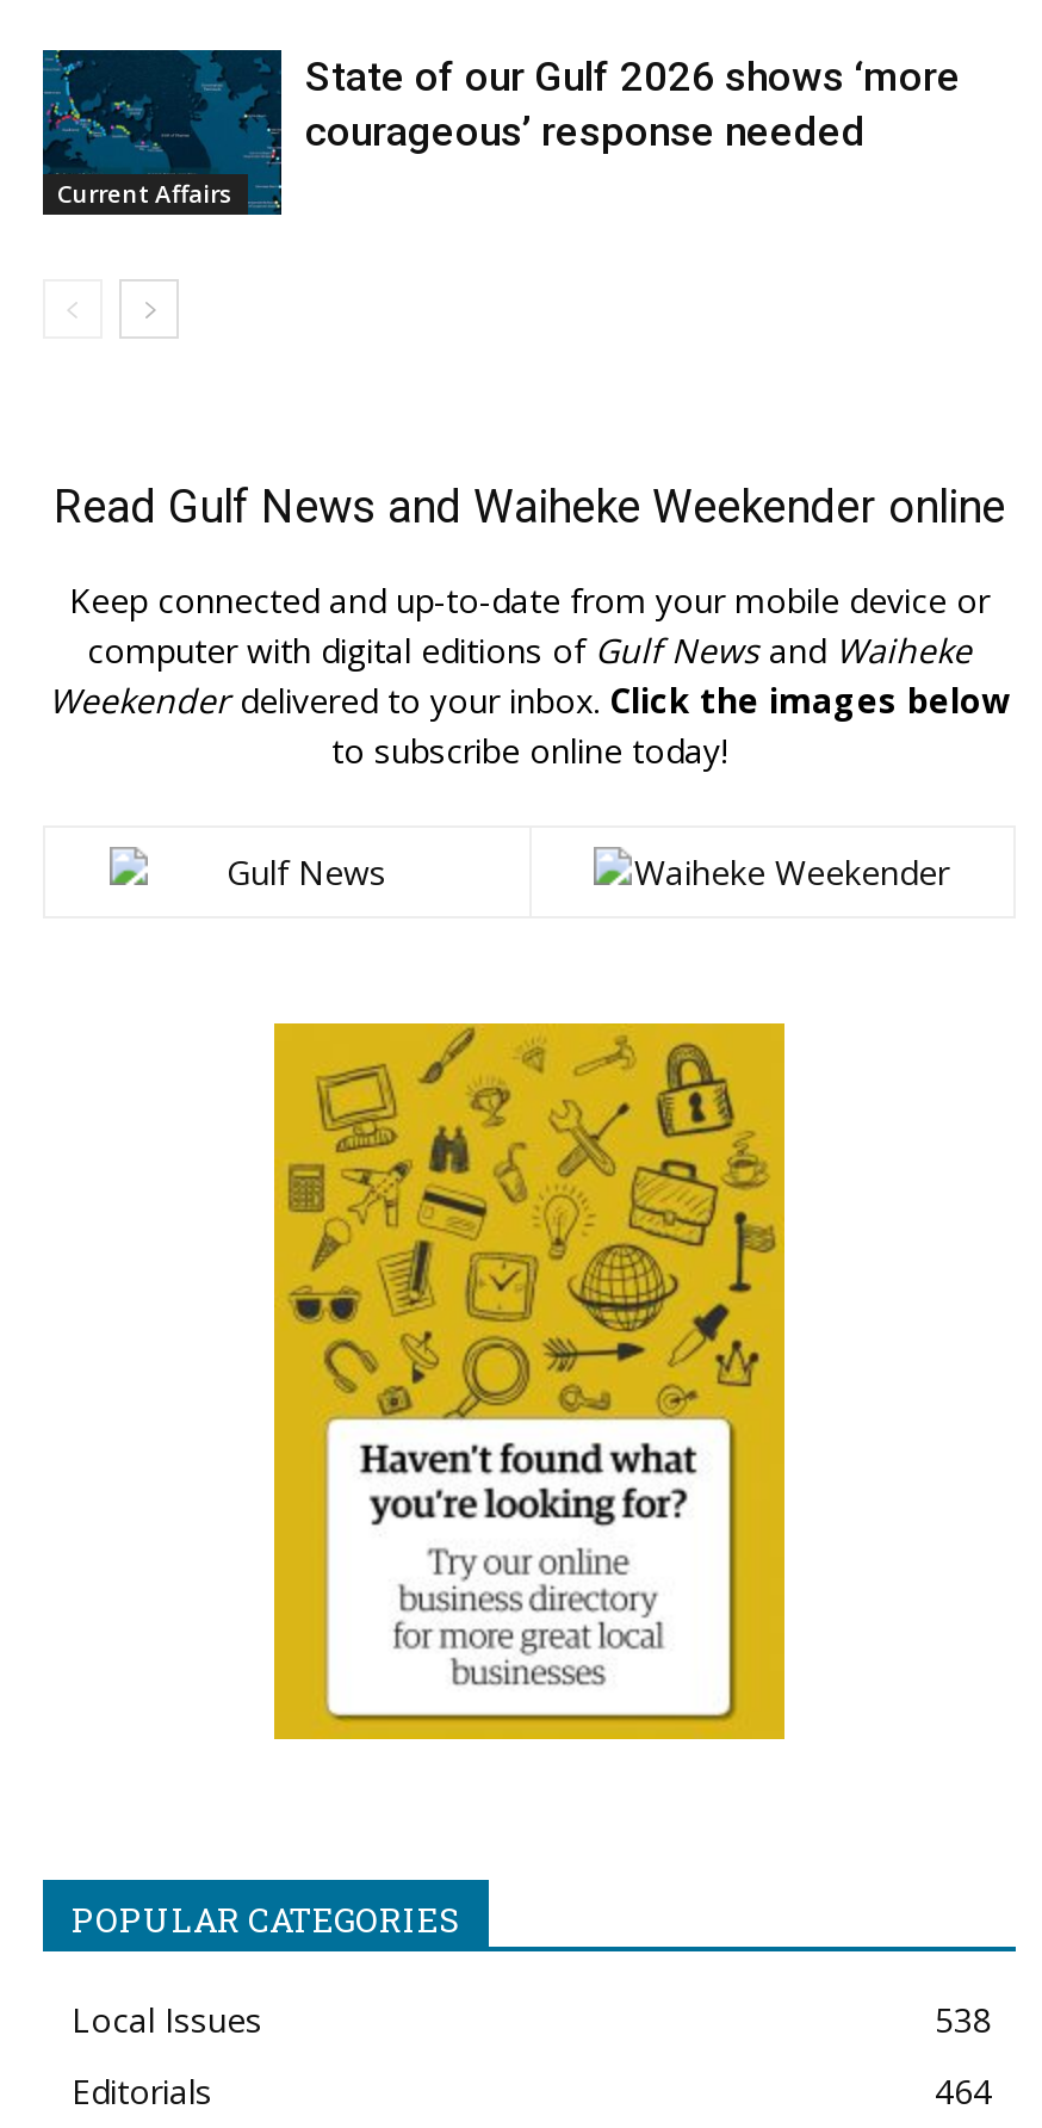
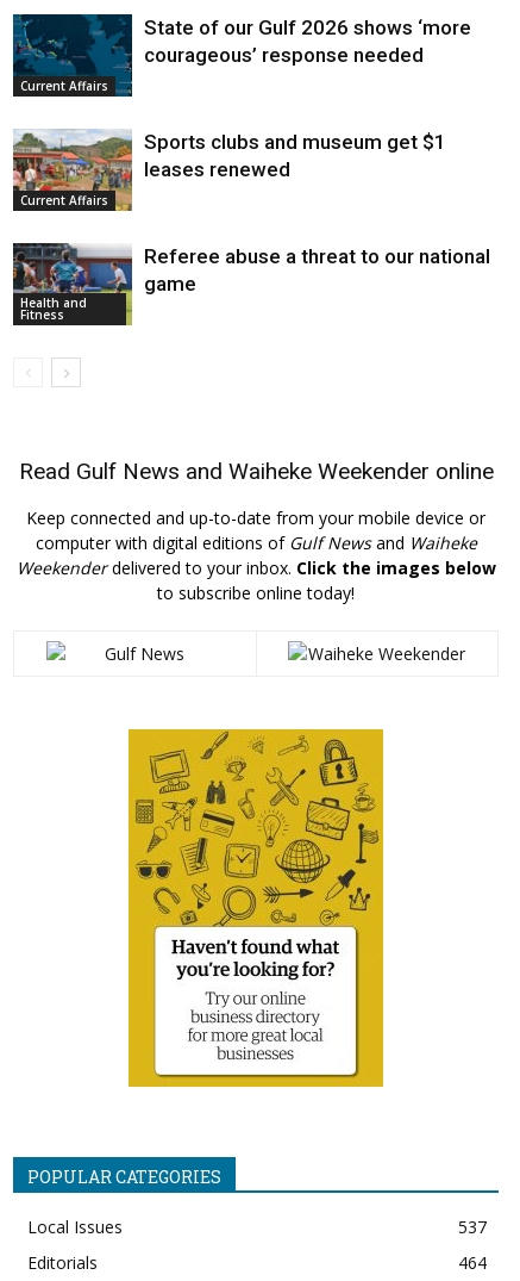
+ [image]
+ Current Affairs

+ [image]
+ Health and
+ Fitness

+ Sports clubs and museum get $1
+ leases renewed

+ Referee abuse a threat to our national
+ game

- 538
+ 537
